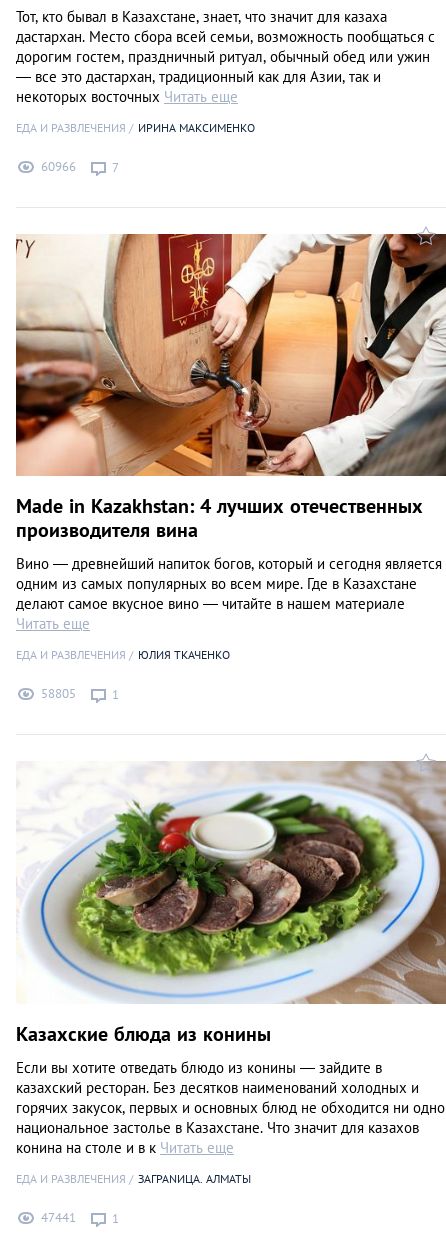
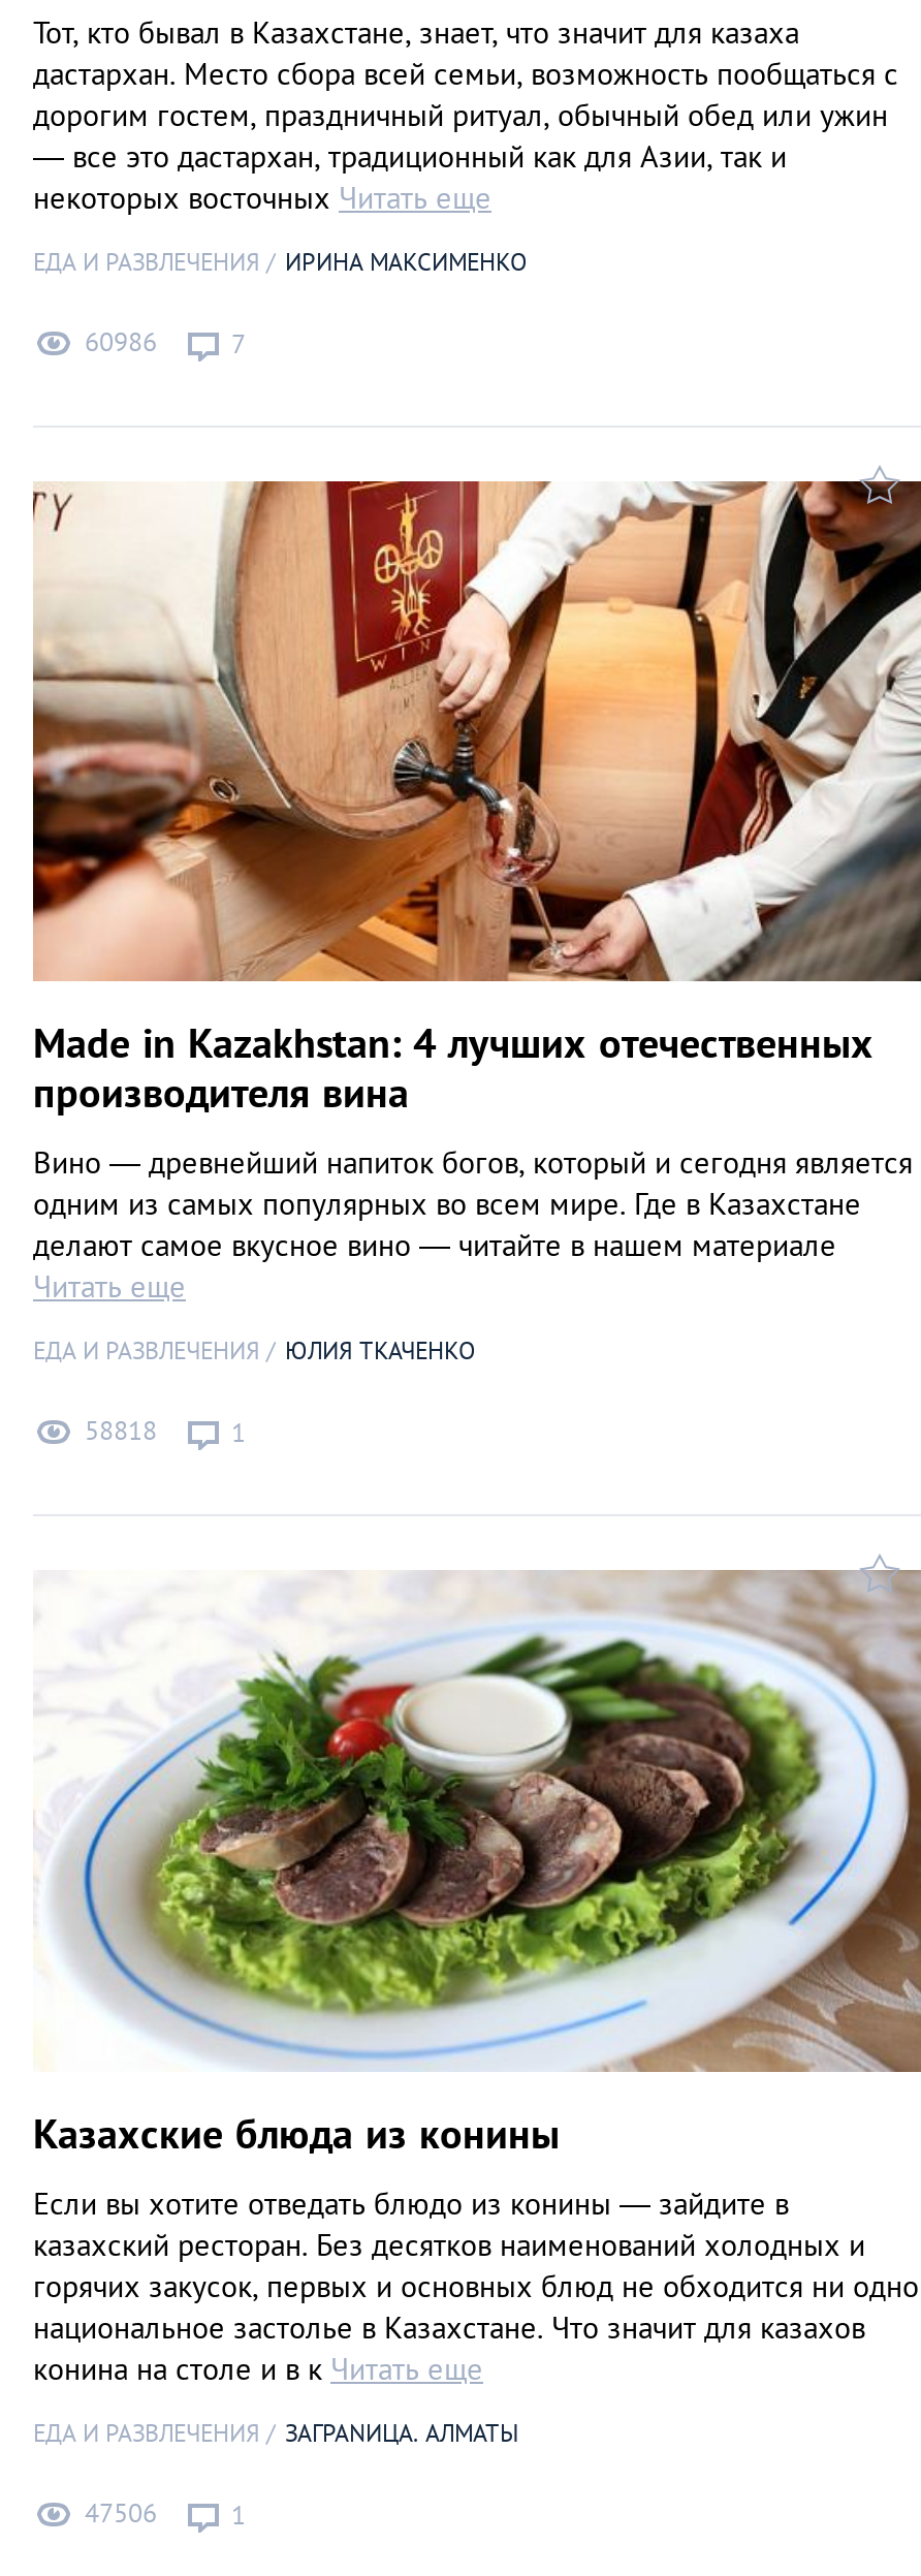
- 60966
+ 60986

- 58805
+ 58818

- 47441
+ 47506
